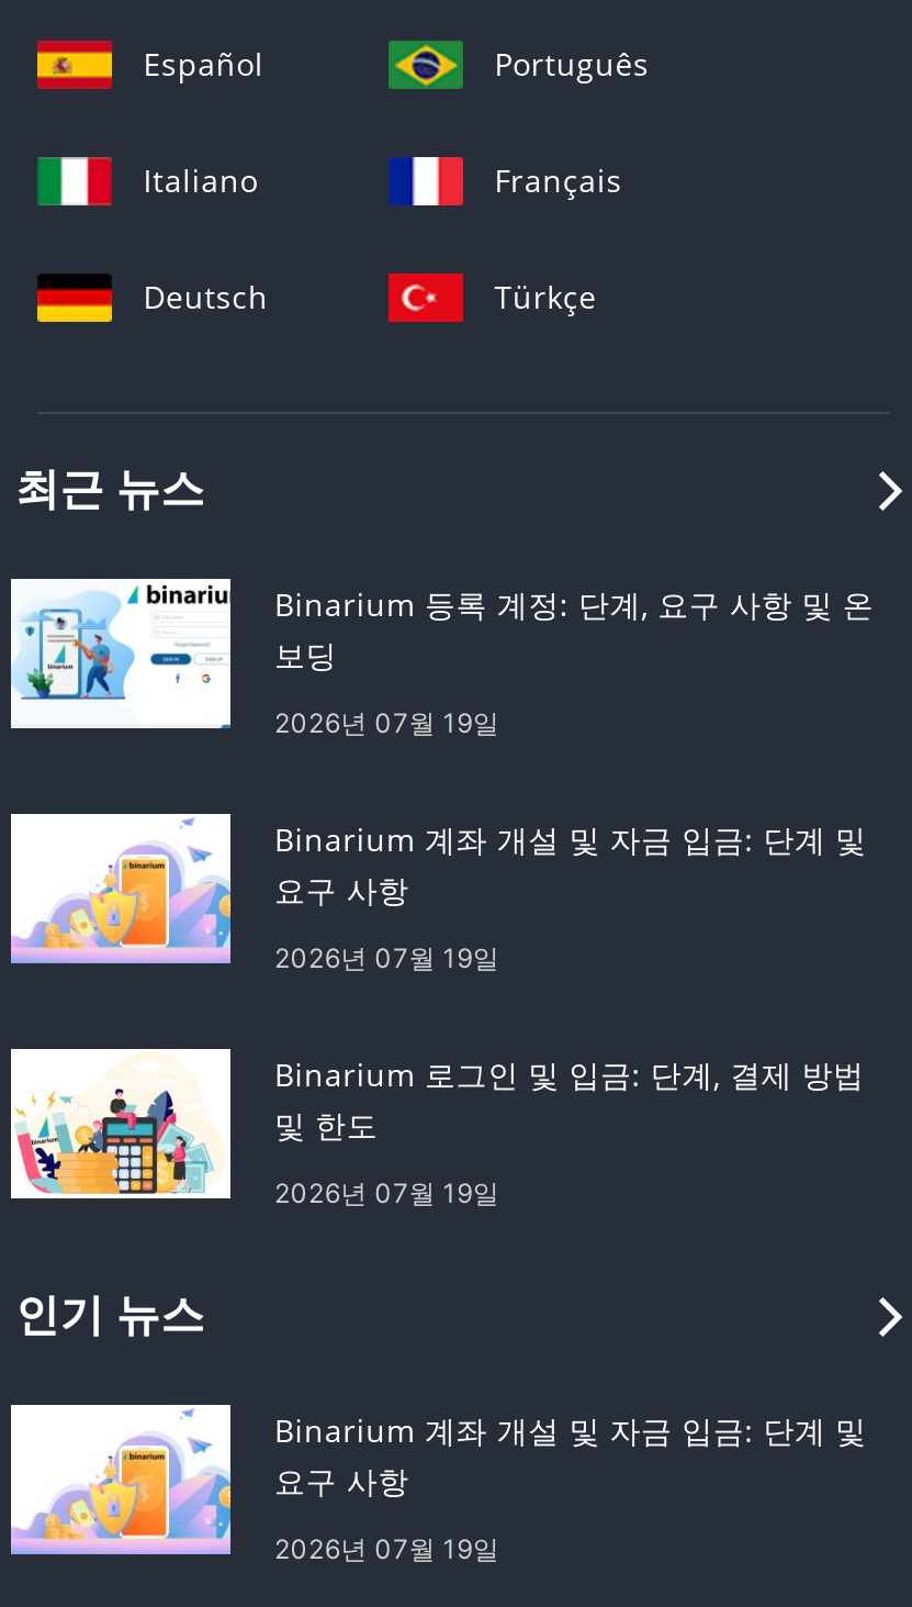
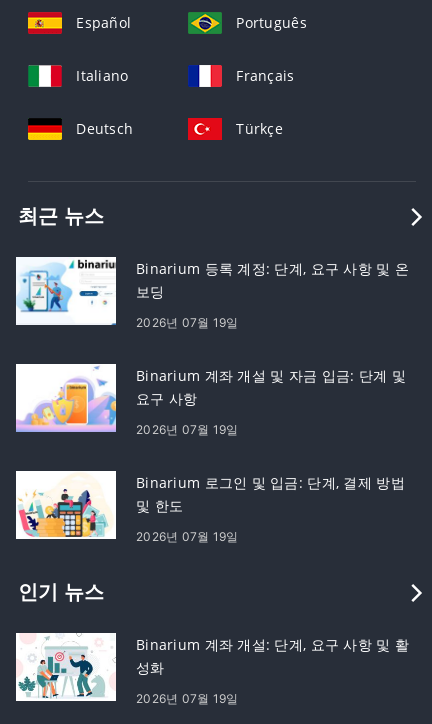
- [image]
- Binarium 계좌 개설 및 자금 입금: 단계 및
- 요구 사항
+ [image]
+ Binarium 계좌 개설: 단계, 요구 사항 및 활
+ 성화
